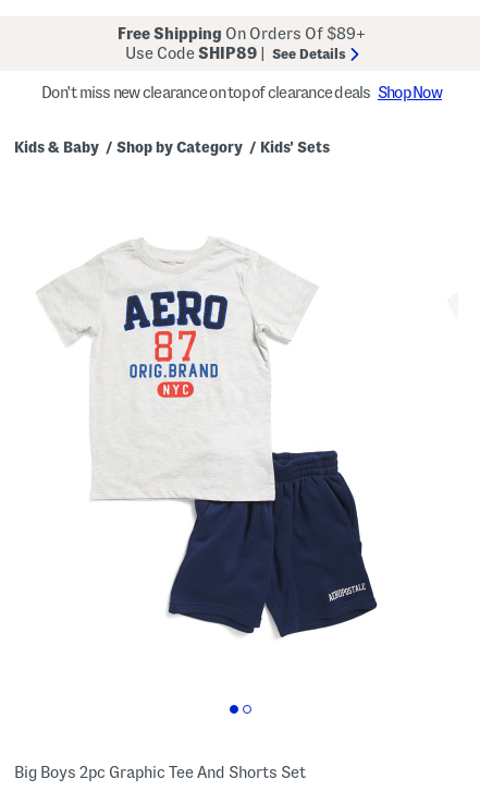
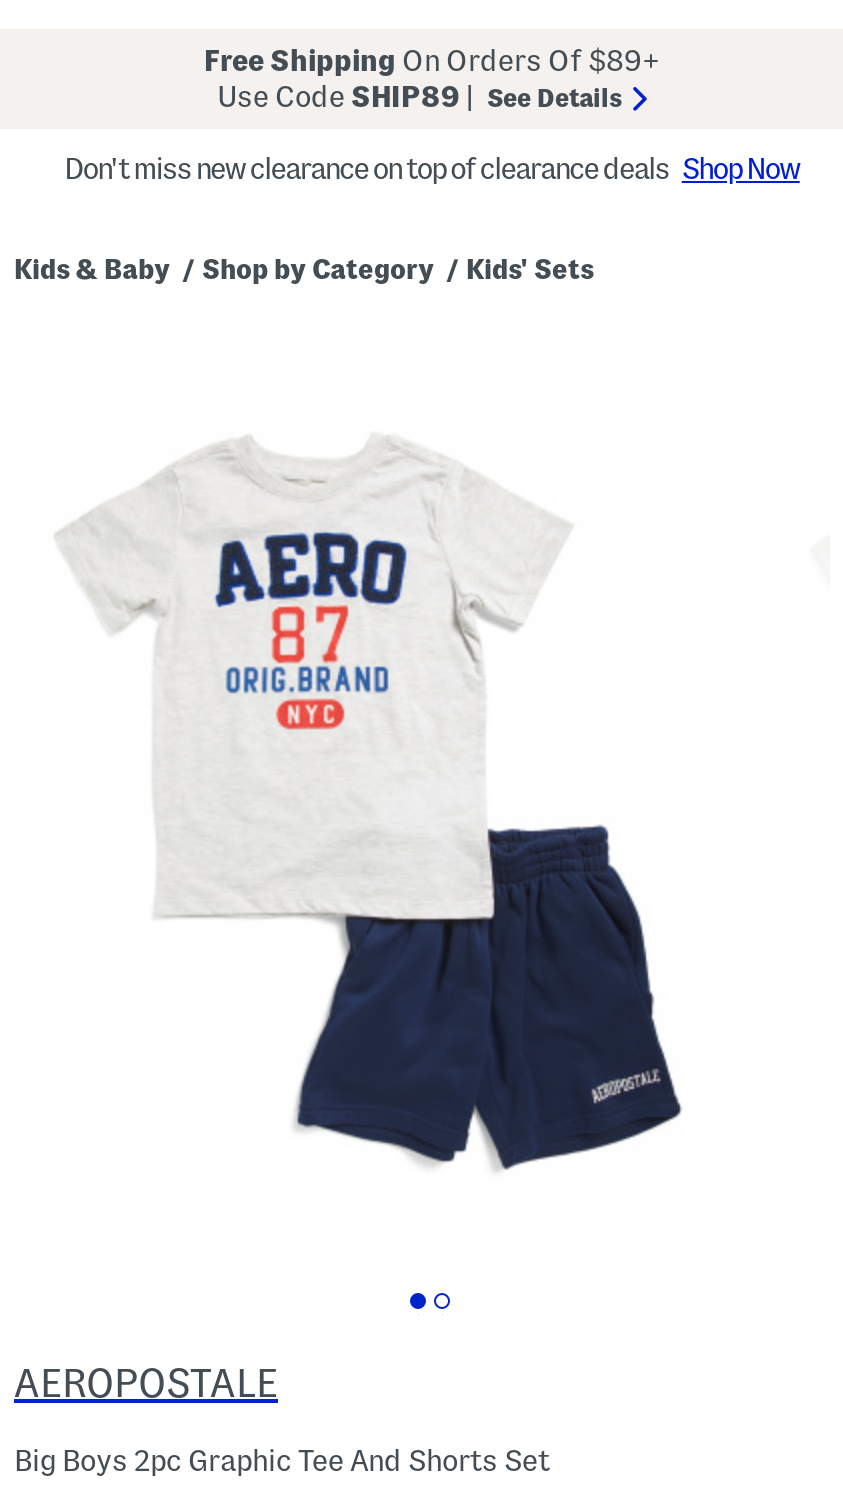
+ AEROPOSTALE
